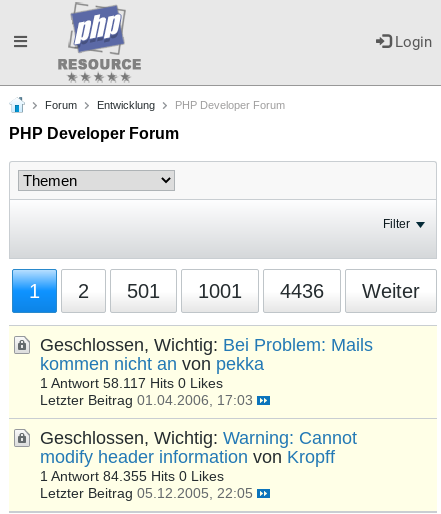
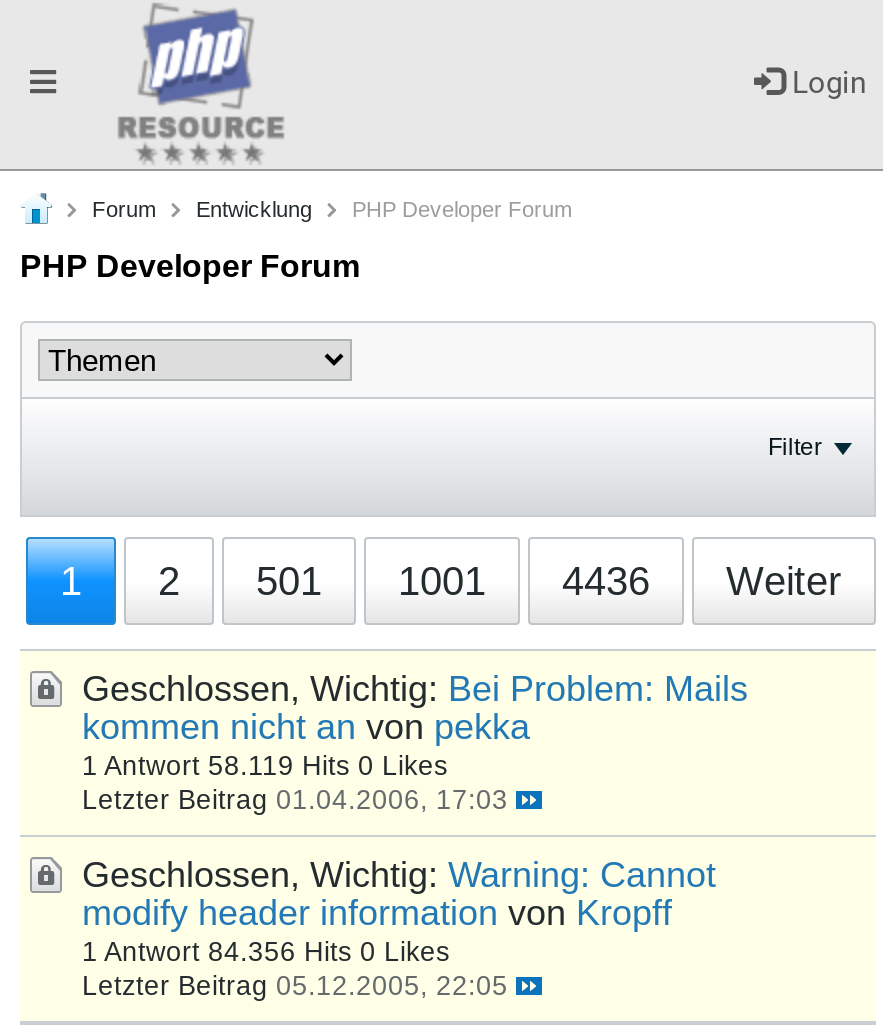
- 1 Antwort 58.117 Hits 0 Likes
+ 1 Antwort 58.119 Hits 0 Likes

- 1 Antwort 84.355 Hits 0 Likes
+ 1 Antwort 84.356 Hits 0 Likes
